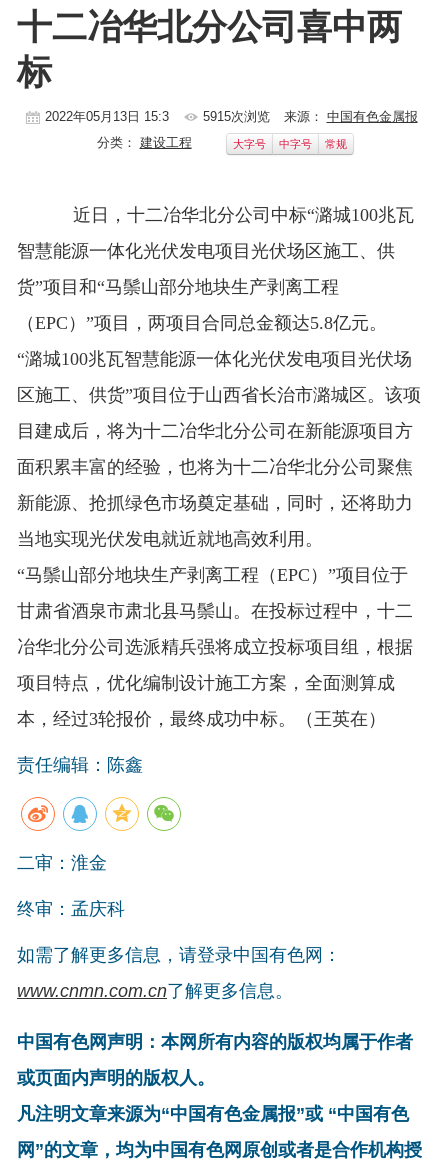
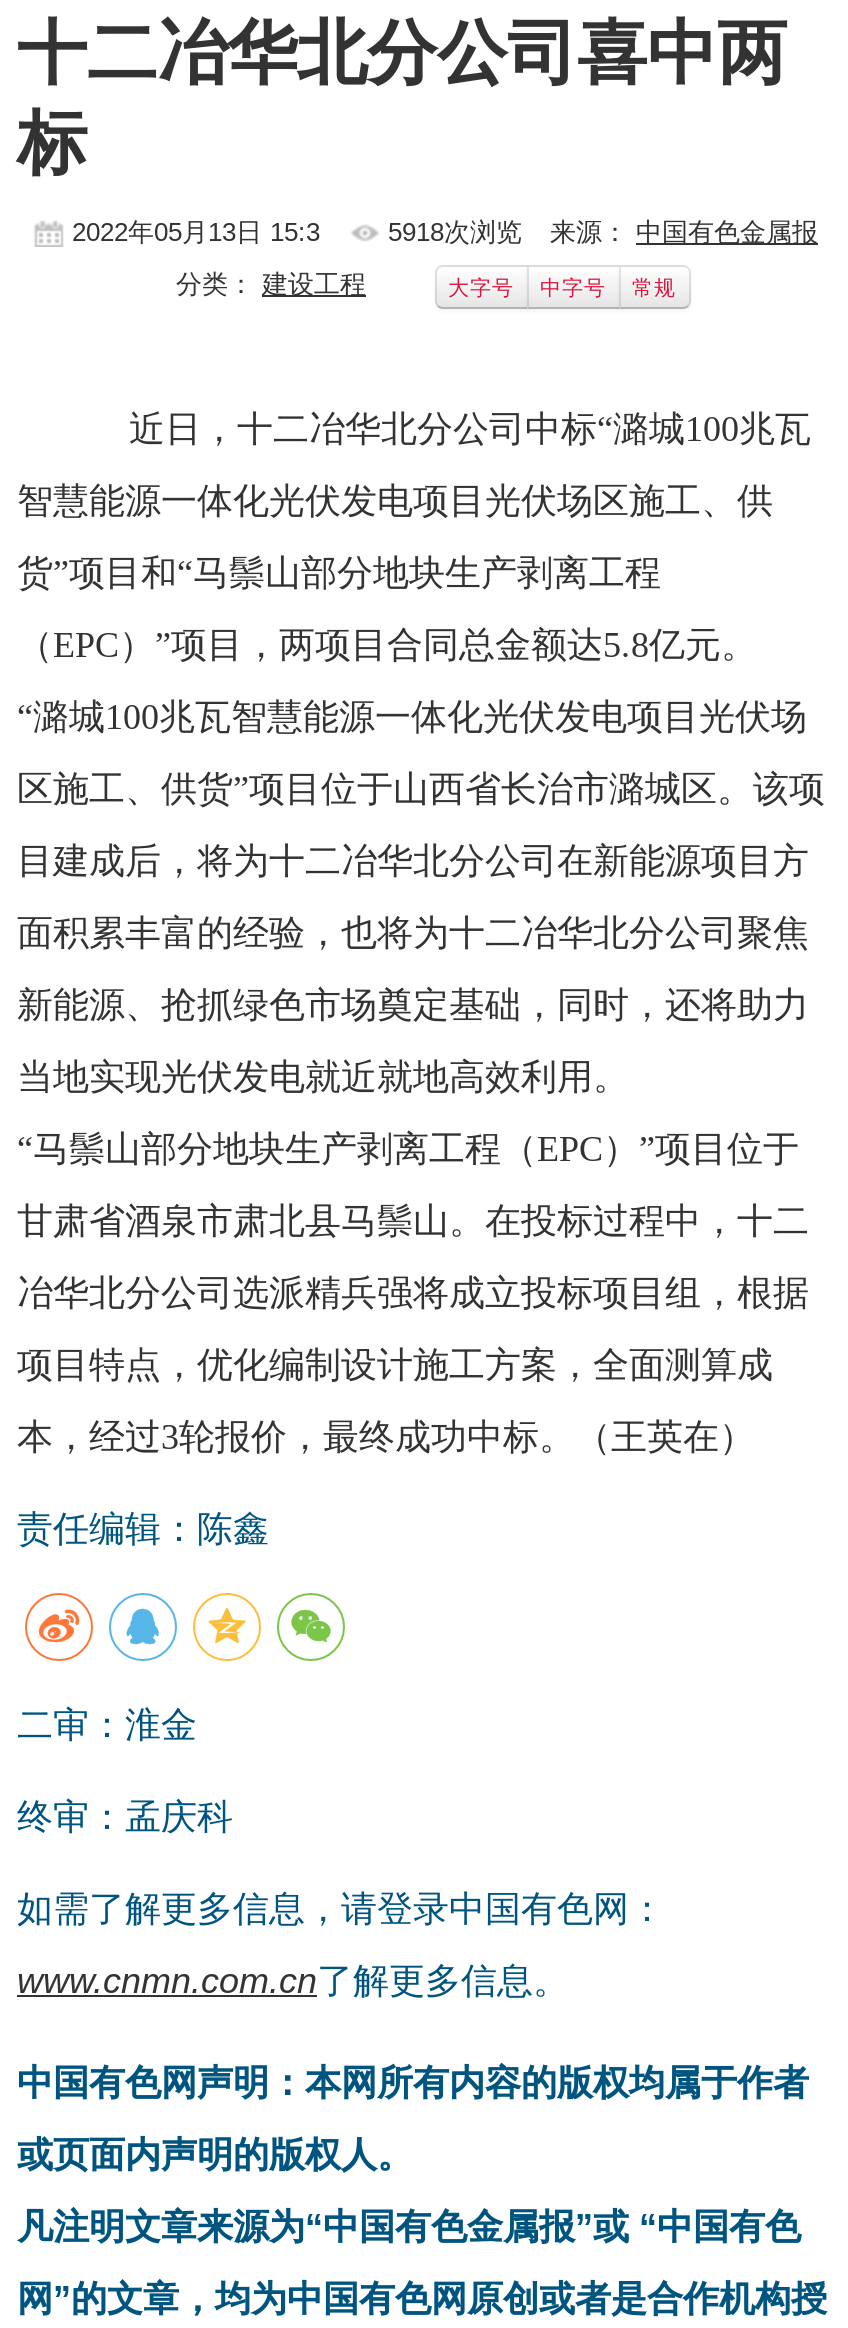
- 5915次浏览
+ 5918次浏览
